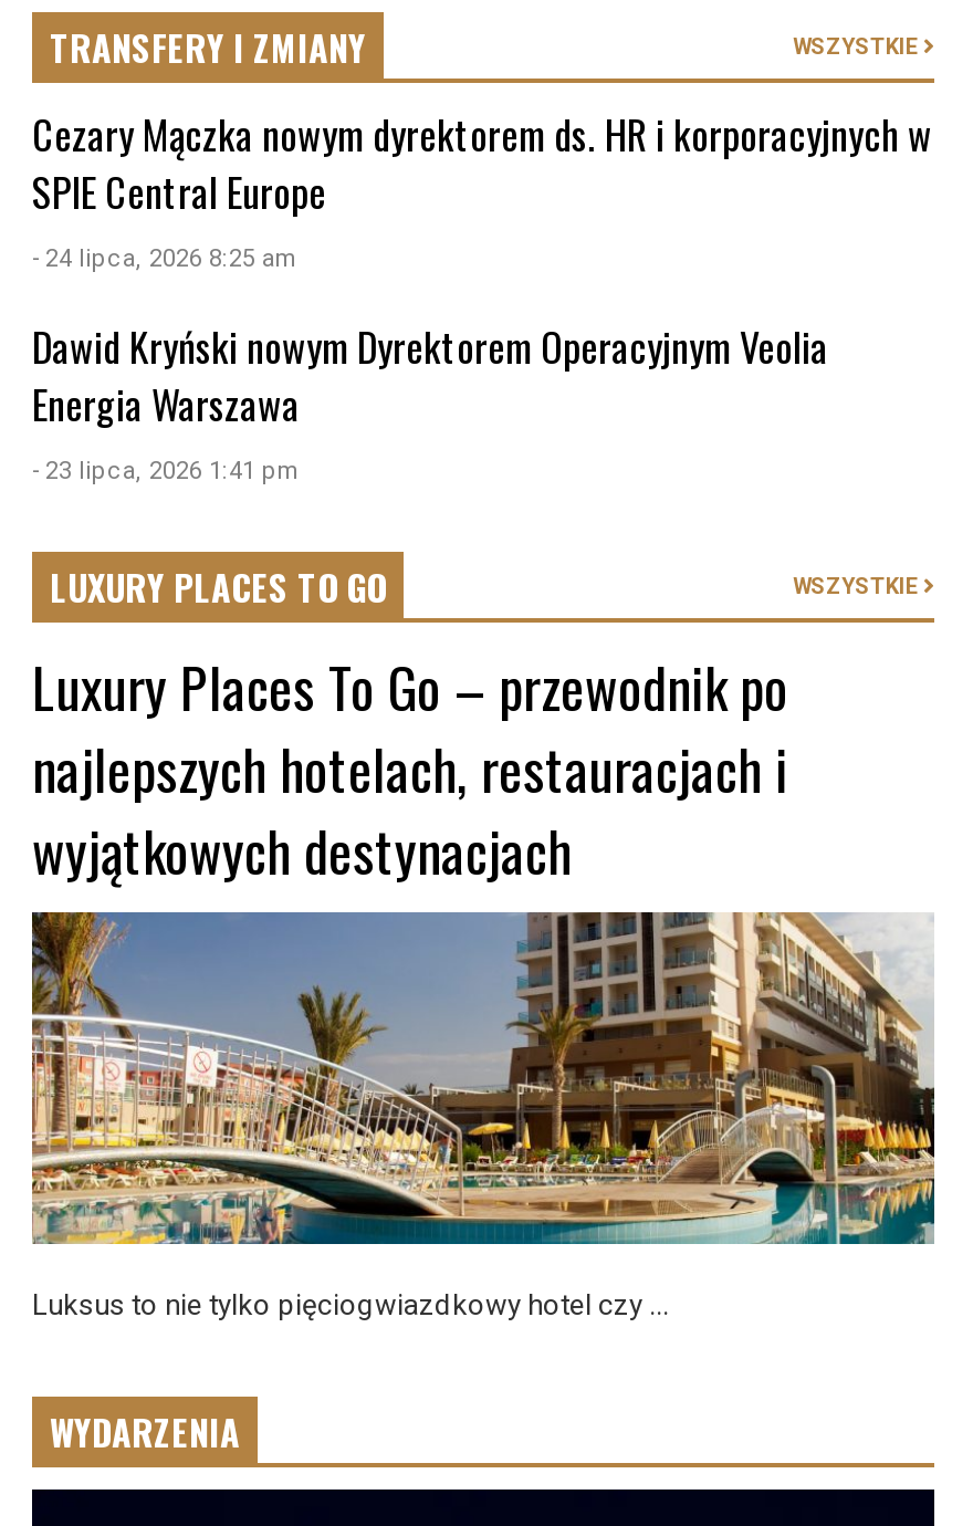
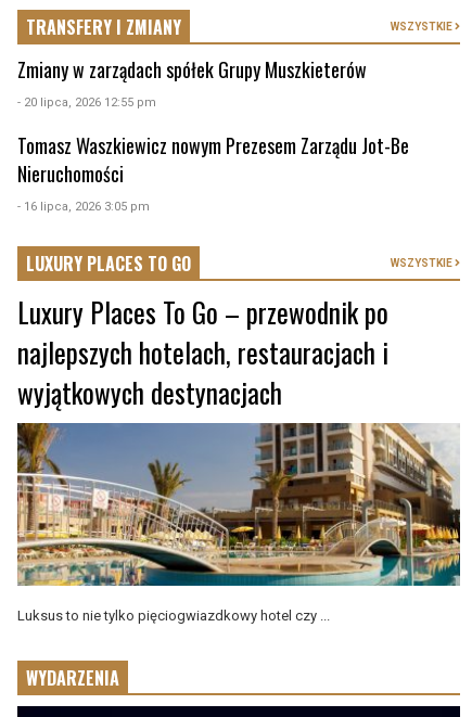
- Cezary Mączka nowym dyrektorem ds. HR i korporacyjnych w
- SPIE Central Europe
- - 24 lipca, 2026 8:25 am
+ Zmiany w zarządach spółek Grupy Muszkieterów
+ - 20 lipca, 2026 12:55 pm

- Dawid Kryński nowym Dyrektorem Operacyjnym Veolia
- Energia Warszawa
- - 23 lipca, 2026 1:41 pm
+ Tomasz Waszkiewicz nowym Prezesem Zarządu Jot-Be
+ Nieruchomości
+ - 16 lipca, 2026 3:05 pm
